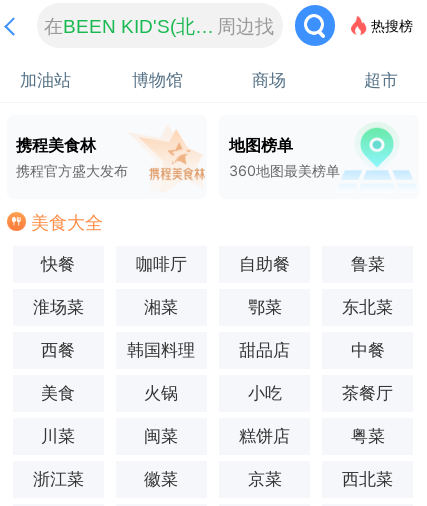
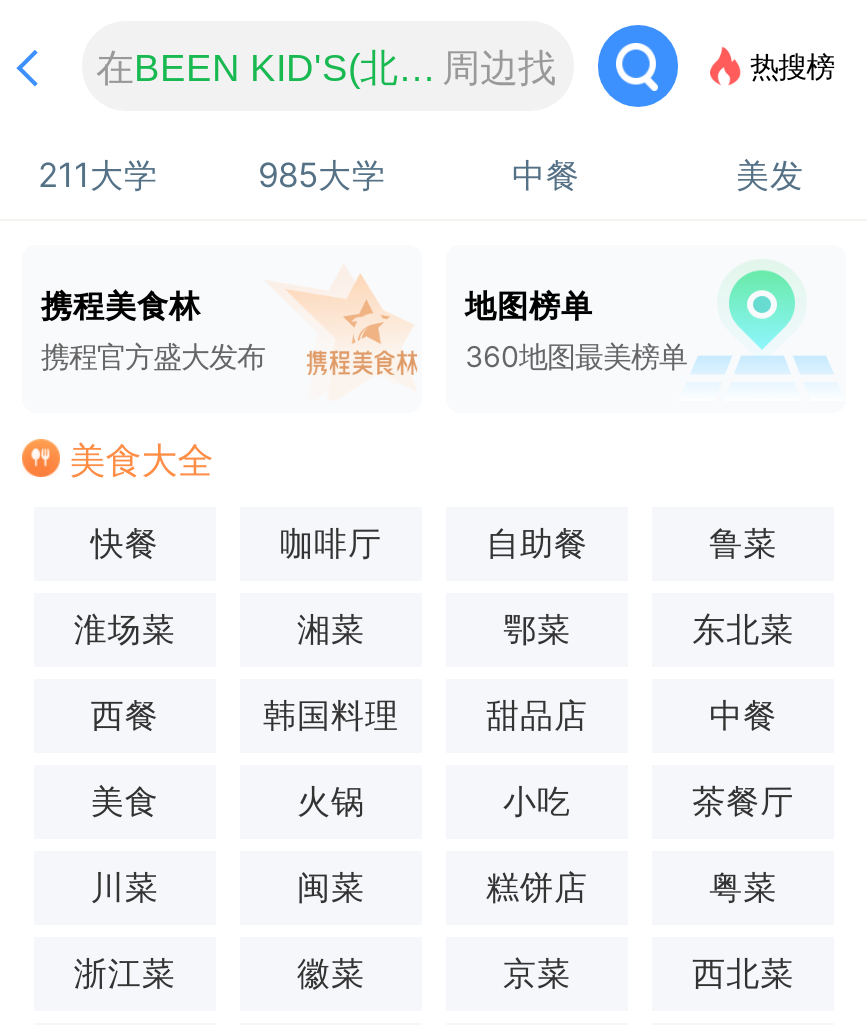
- 加油站
- 博物馆
- 商场
- 超市
+ 211大学
+ 985大学
+ 中餐
+ 美发
